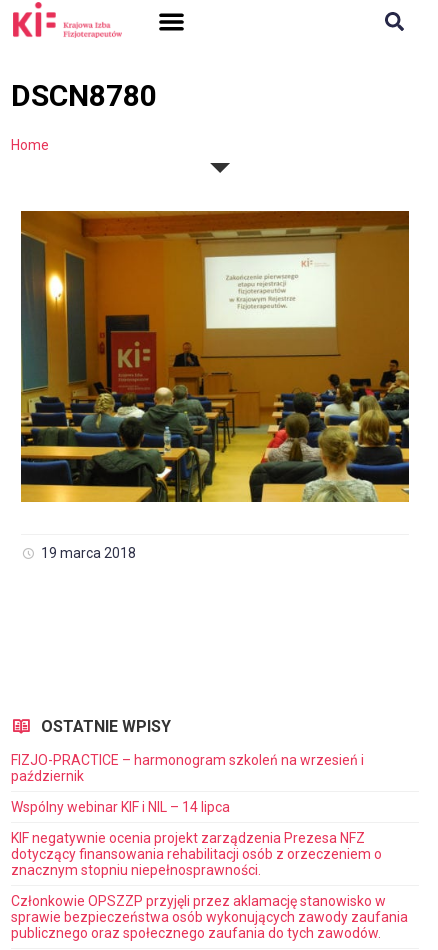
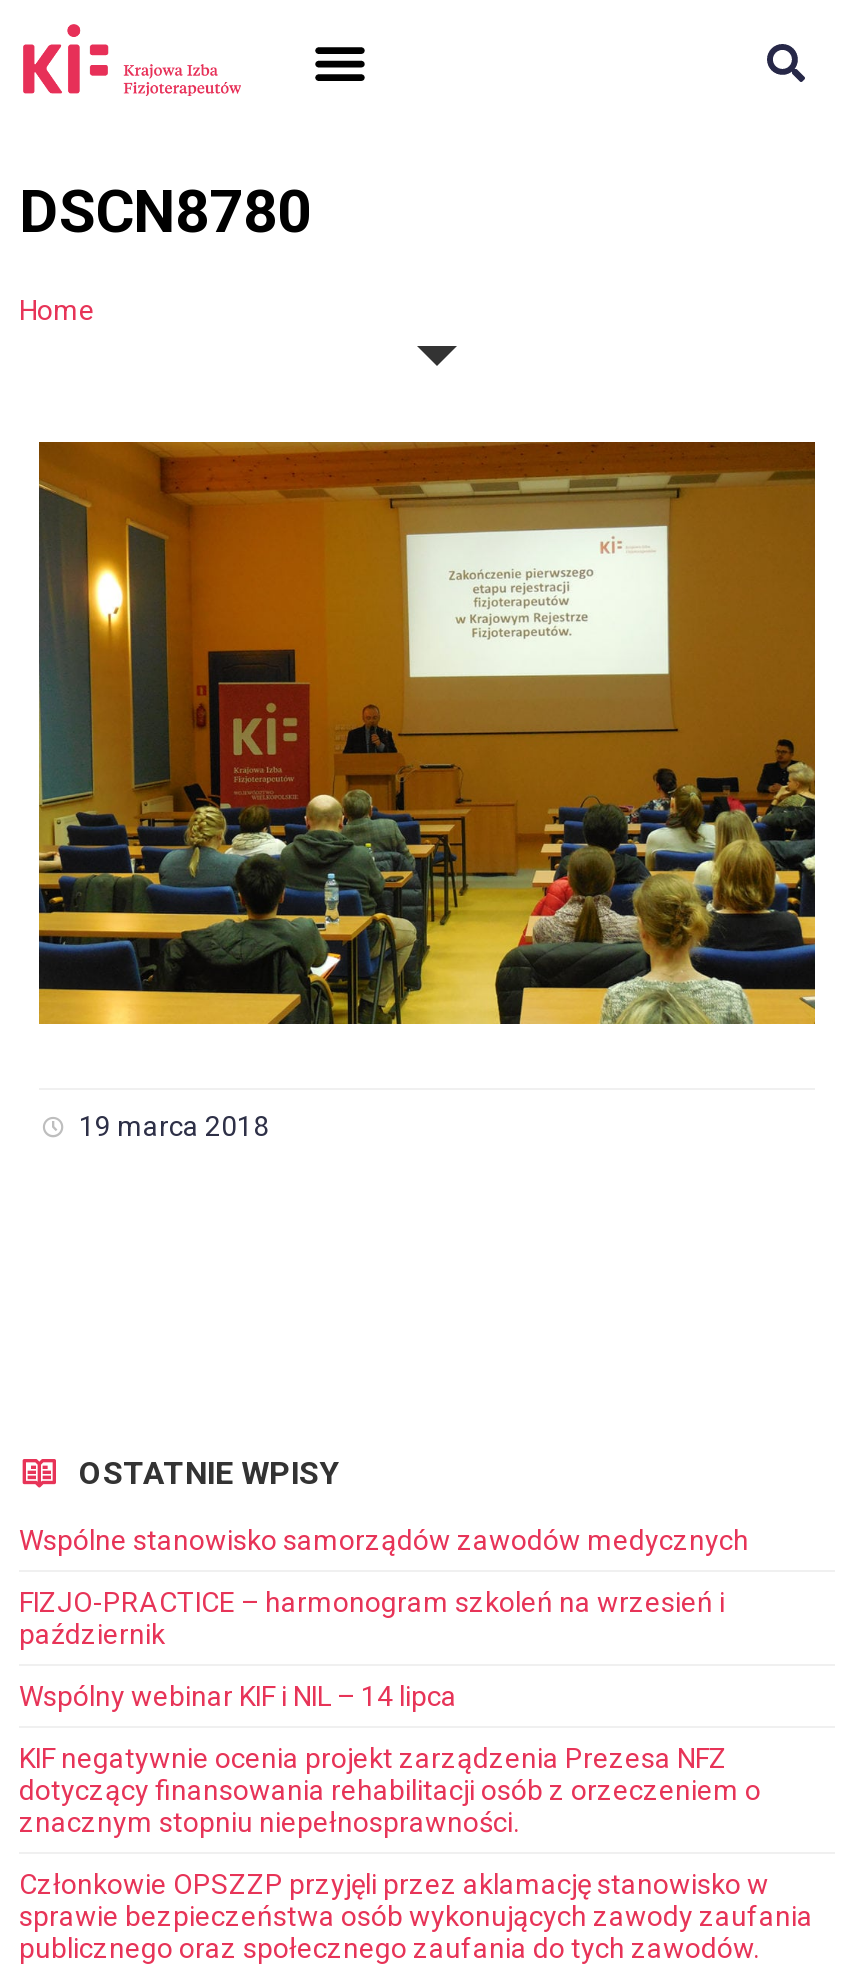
+ Wspólne stanowisko samorządów zawodów medycznych
